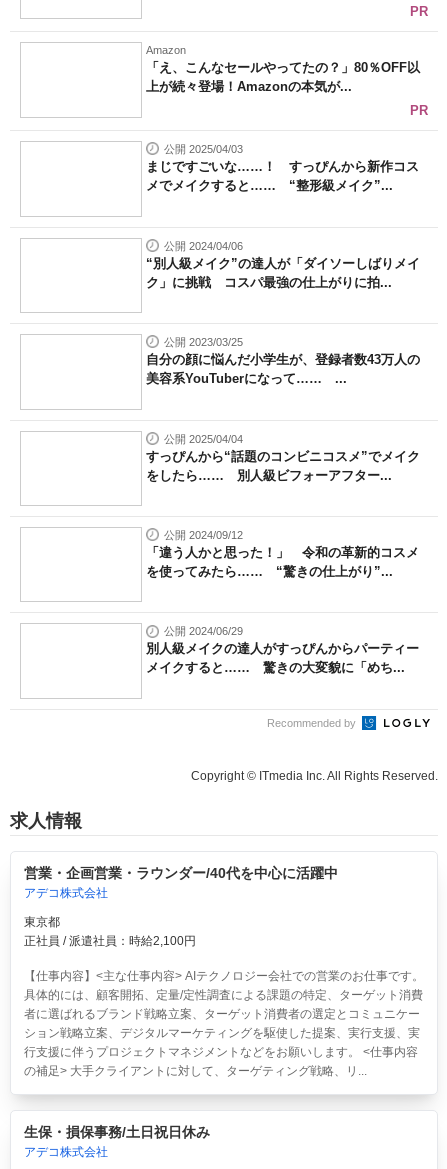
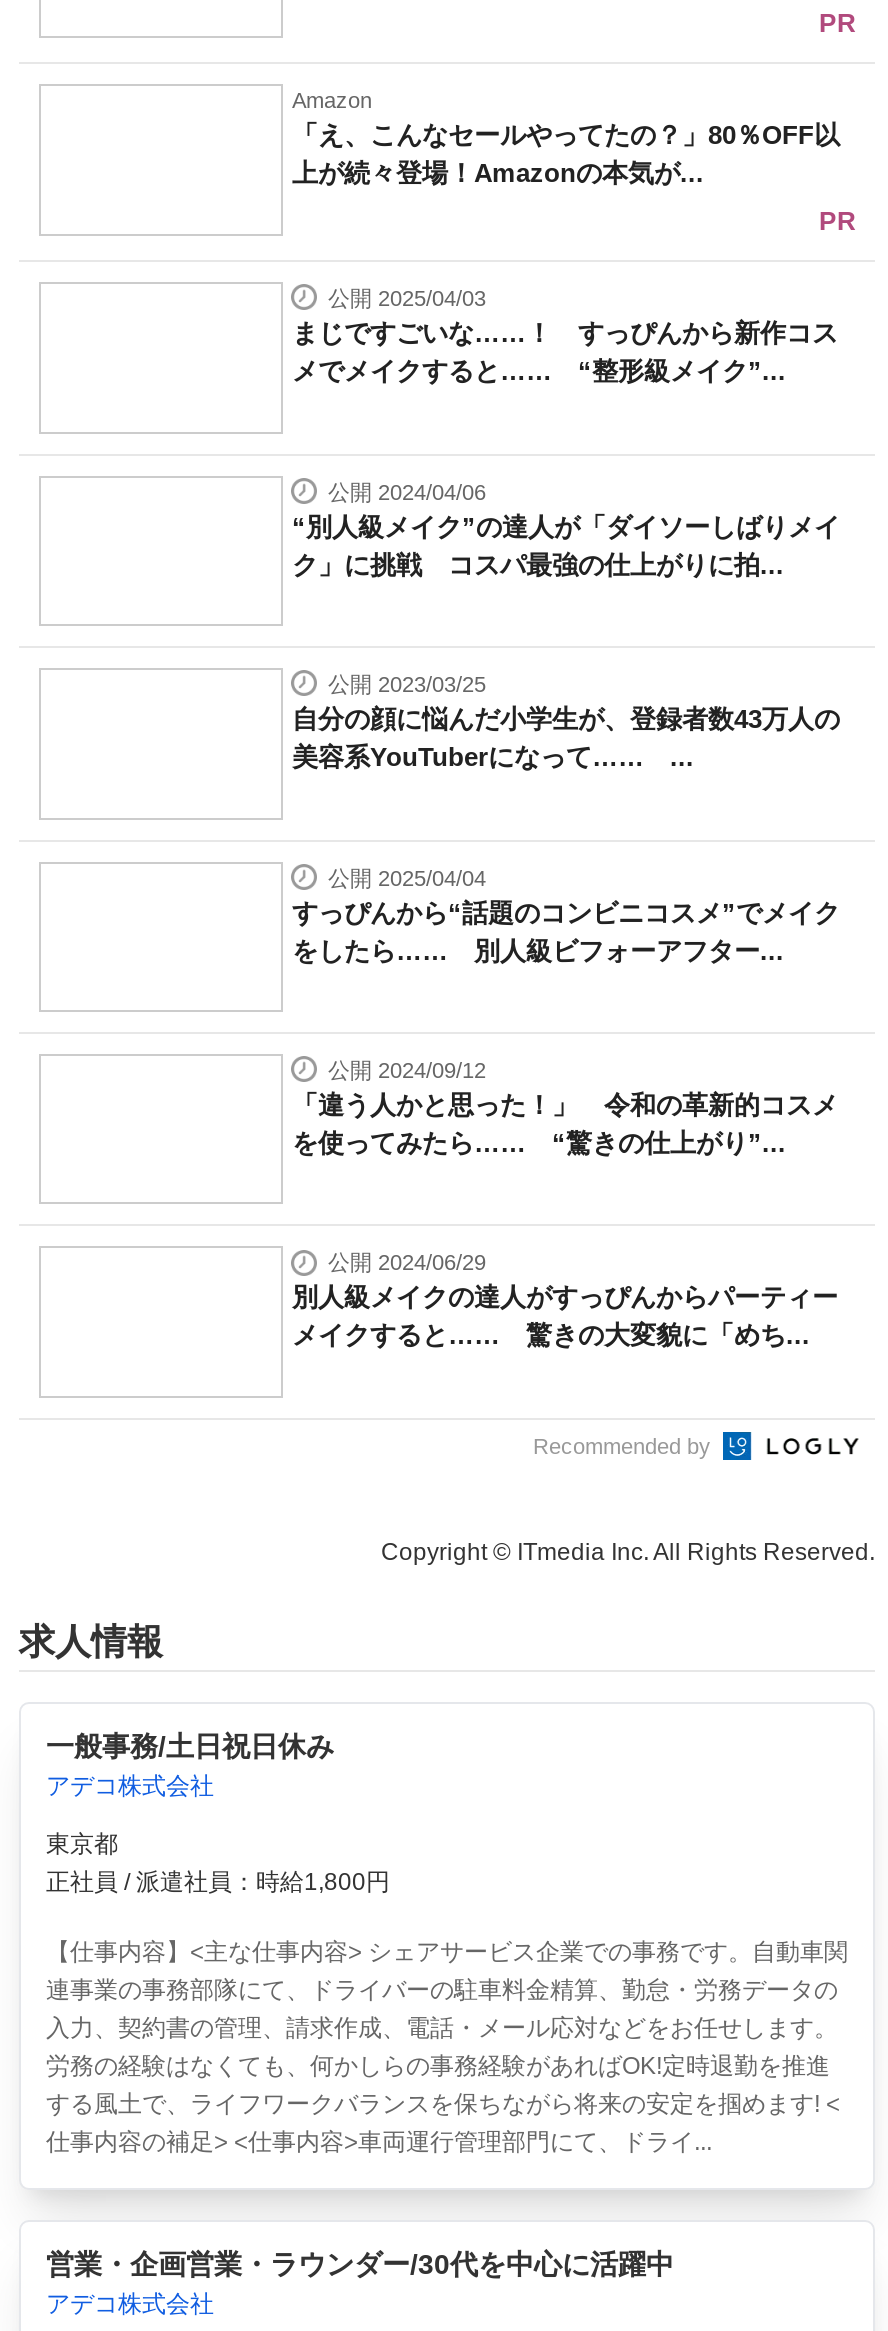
- 営業・企画営業・ラウンダー/40代を中心に活躍中
+ 一般事務/土日祝日休み

- 正社員 / 派遣社員：時給2,100円
+ 正社員 / 派遣社員：時給1,800円

- 【仕事内容】<主な仕事内容> AIテクノロジー会社での営業のお仕事です。
- 具体的には、顧客開拓、定量/定性調査による課題の特定、ターゲット消費
- 者に選ばれるブランド戦略立案、ターゲット消費者の選定とコミュニケー
- ション戦略立案、デジタルマーケティングを駆使した提案、実行支援、実
- 行支援に伴うプロジェクトマネジメントなどをお願いします。 <仕事内容
- の補足> 大手クライアントに対して、ターゲティング戦略、リ...
+ 【仕事内容】<主な仕事内容> シェアサービス企業での事務です。自動車関
+ 連事業の事務部隊にて、ドライバーの駐車料金精算、勤怠・労務データの
+ 入力、契約書の管理、請求作成、電話・メール応対などをお任せします。
+ 労務の経験はなくても、何かしらの事務経験があればOK!定時退勤を推進
+ する風土で、ライフワークバランスを保ちながら将来の安定を掴めます! <
+ 仕事内容の補足> <仕事内容>車両運行管理部門にて、ドライ...

- 生保・損保事務/土日祝日休み
+ 営業・企画営業・ラウンダー/30代を中心に活躍中
